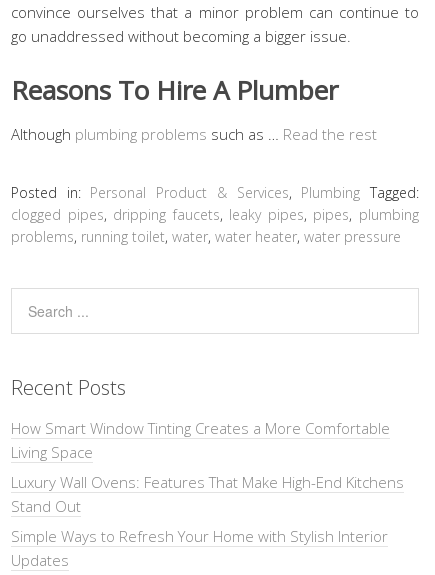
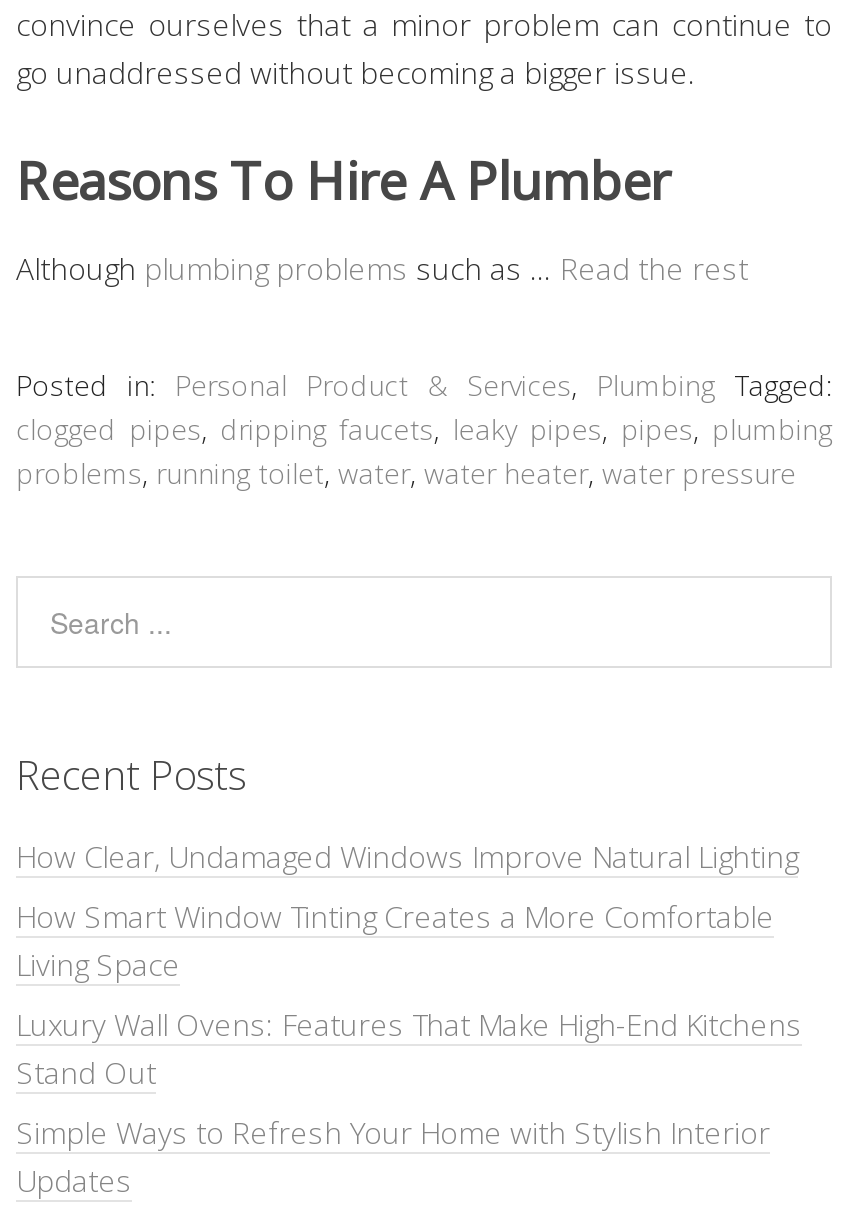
+ How Clear, Undamaged Windows Improve Natural Lighting
